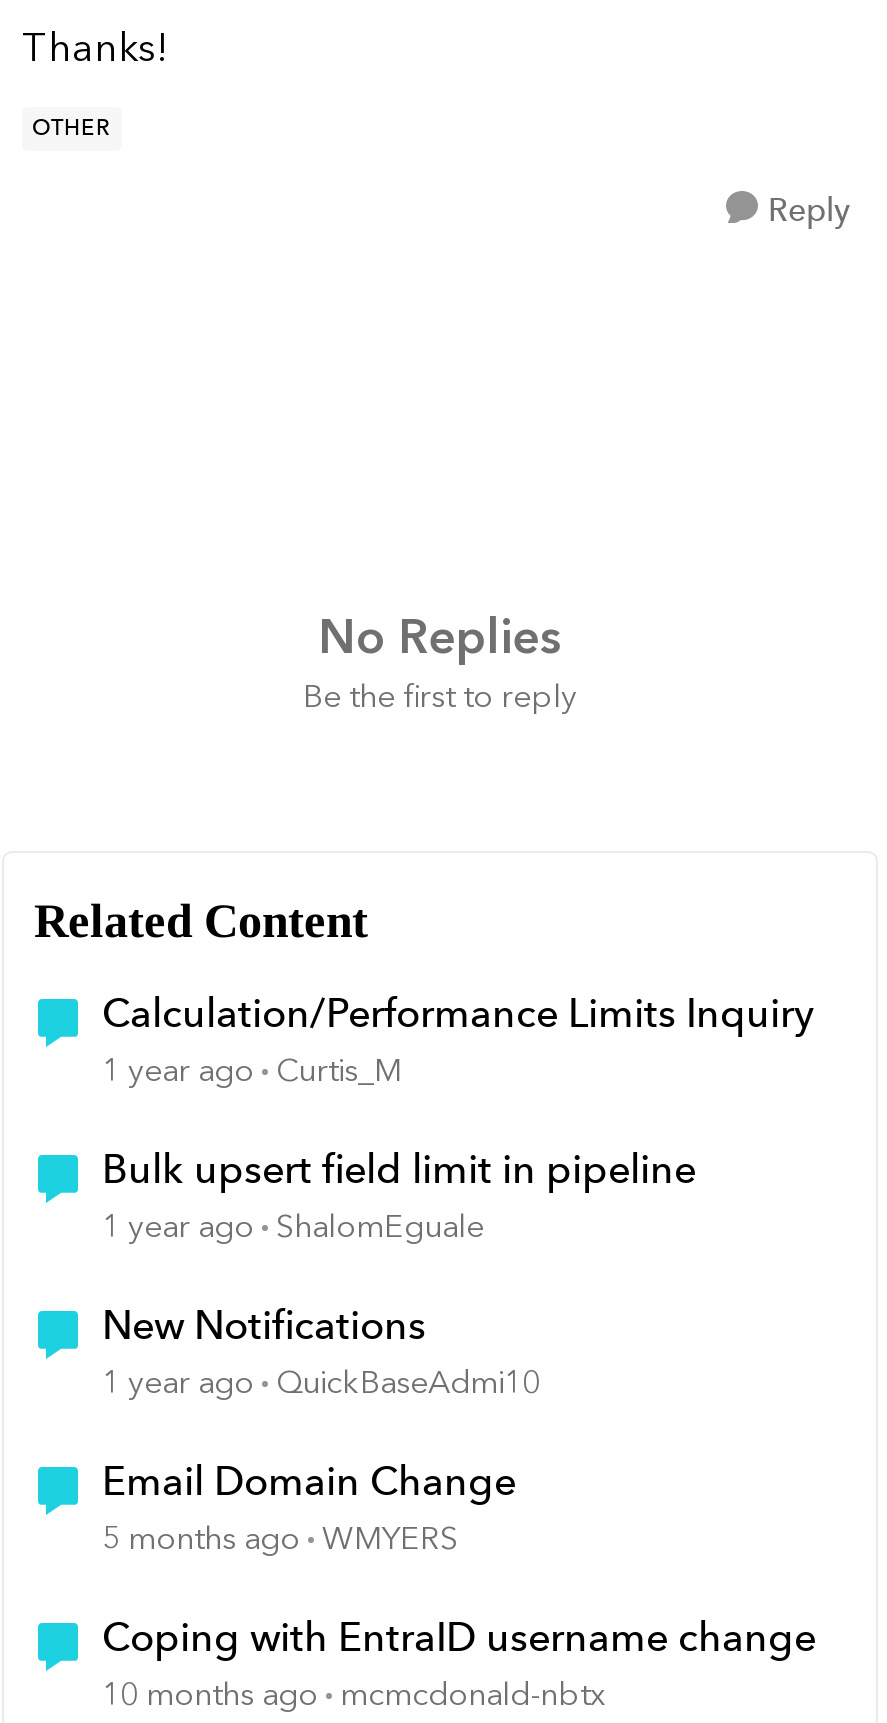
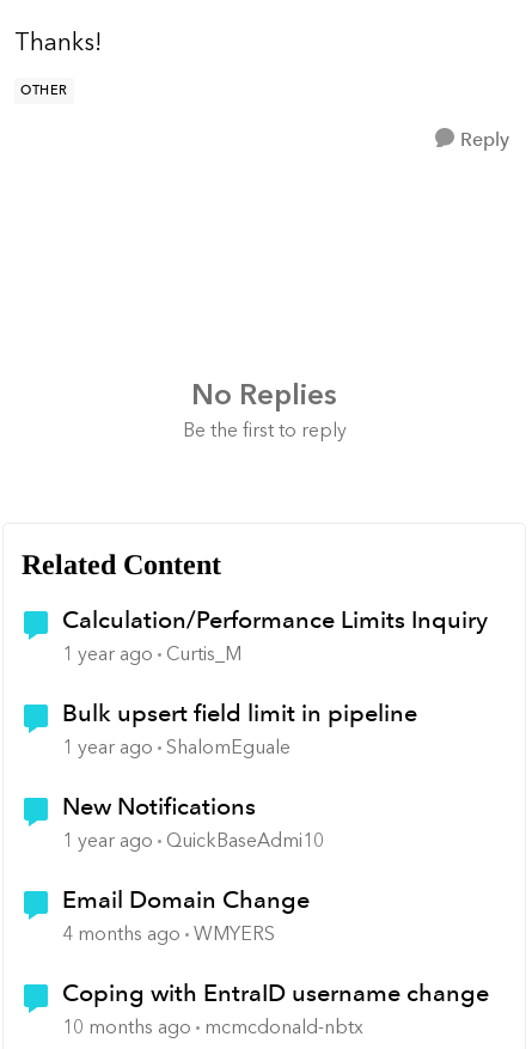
- 5 months ago WMYERS
+ 4 months ago WMYERS
